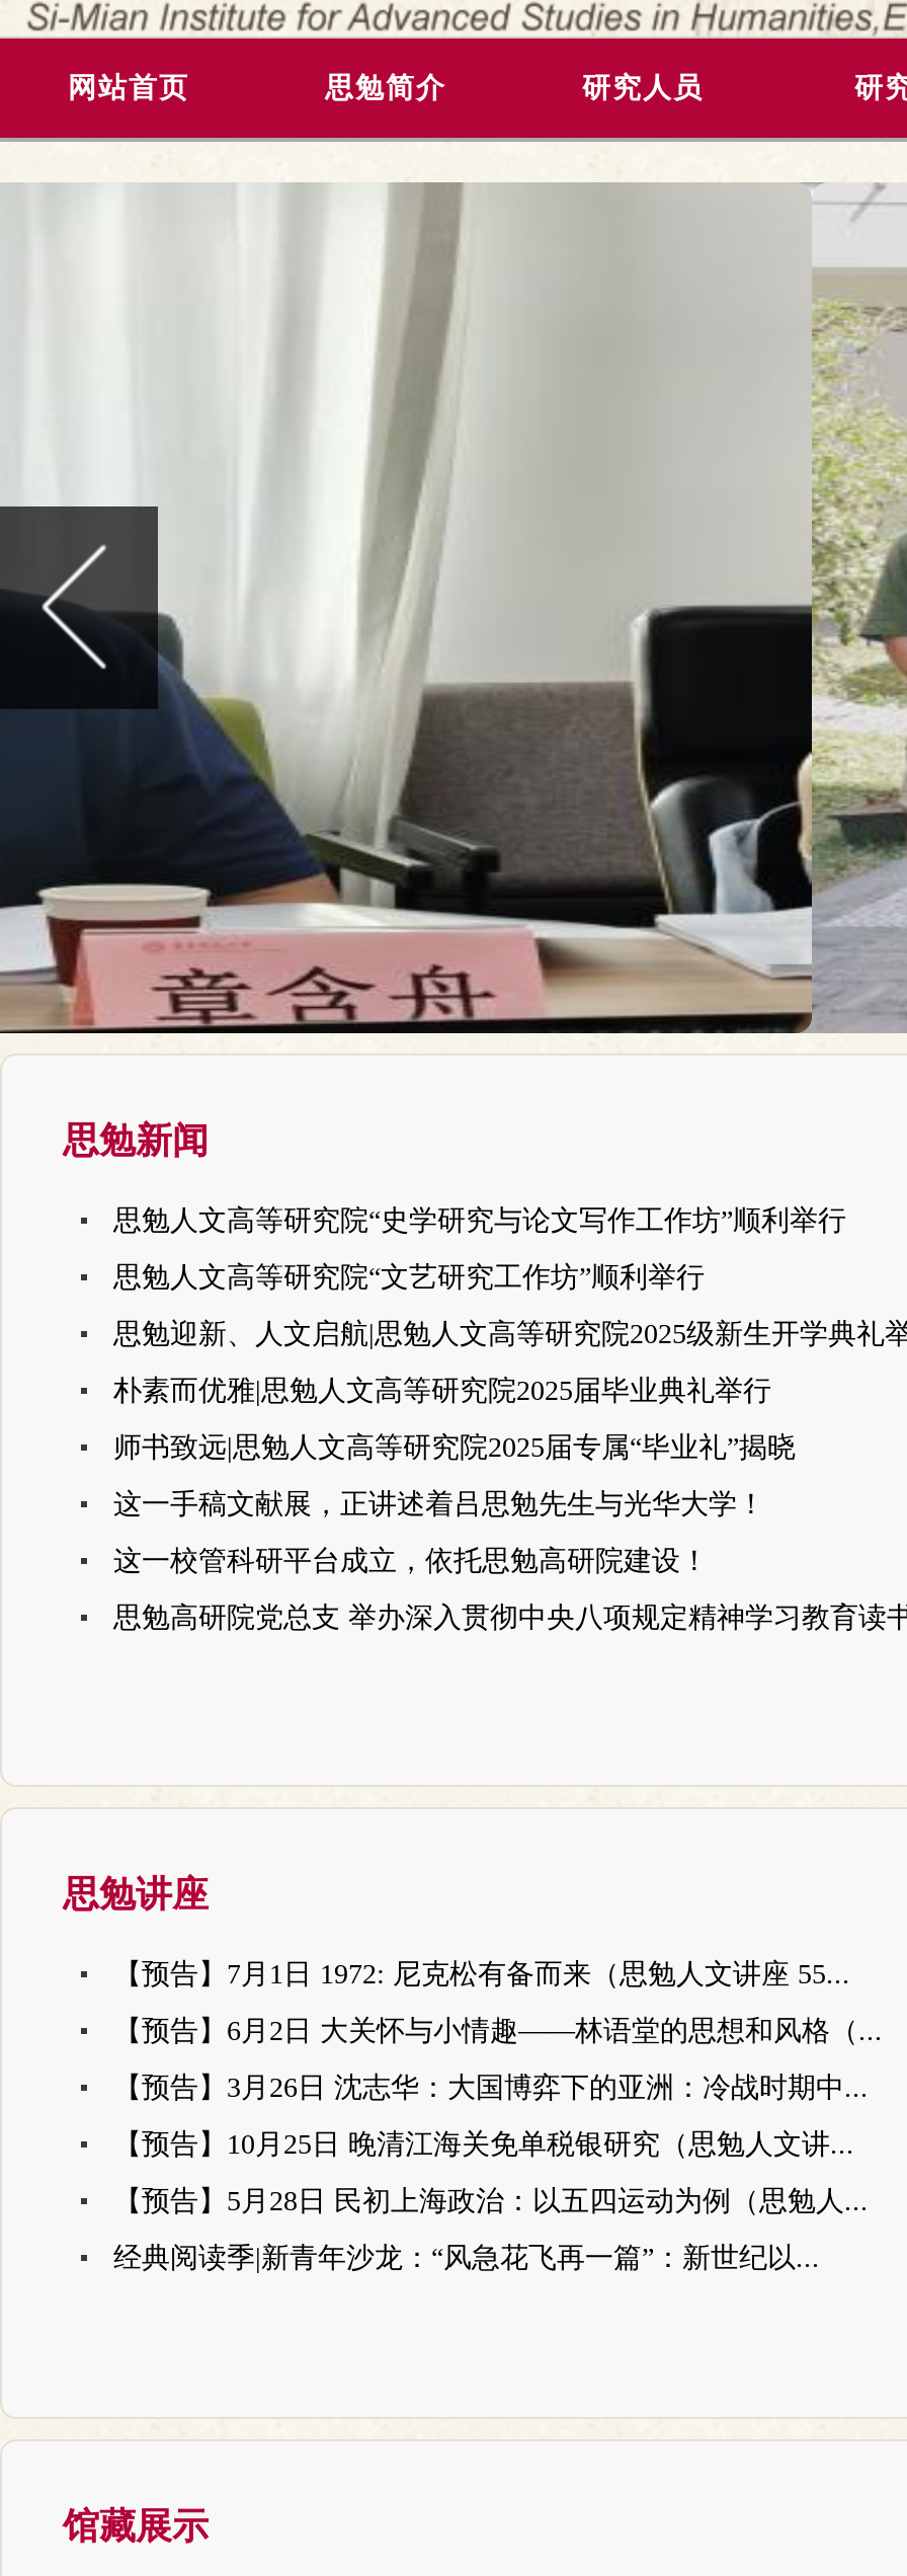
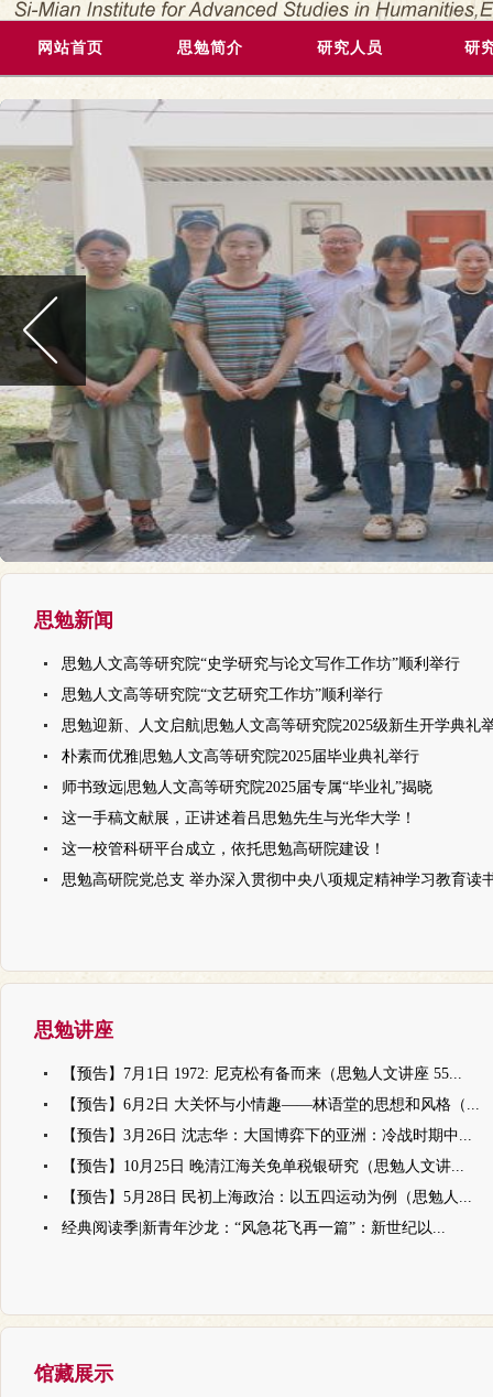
- [image]
+ [image]
